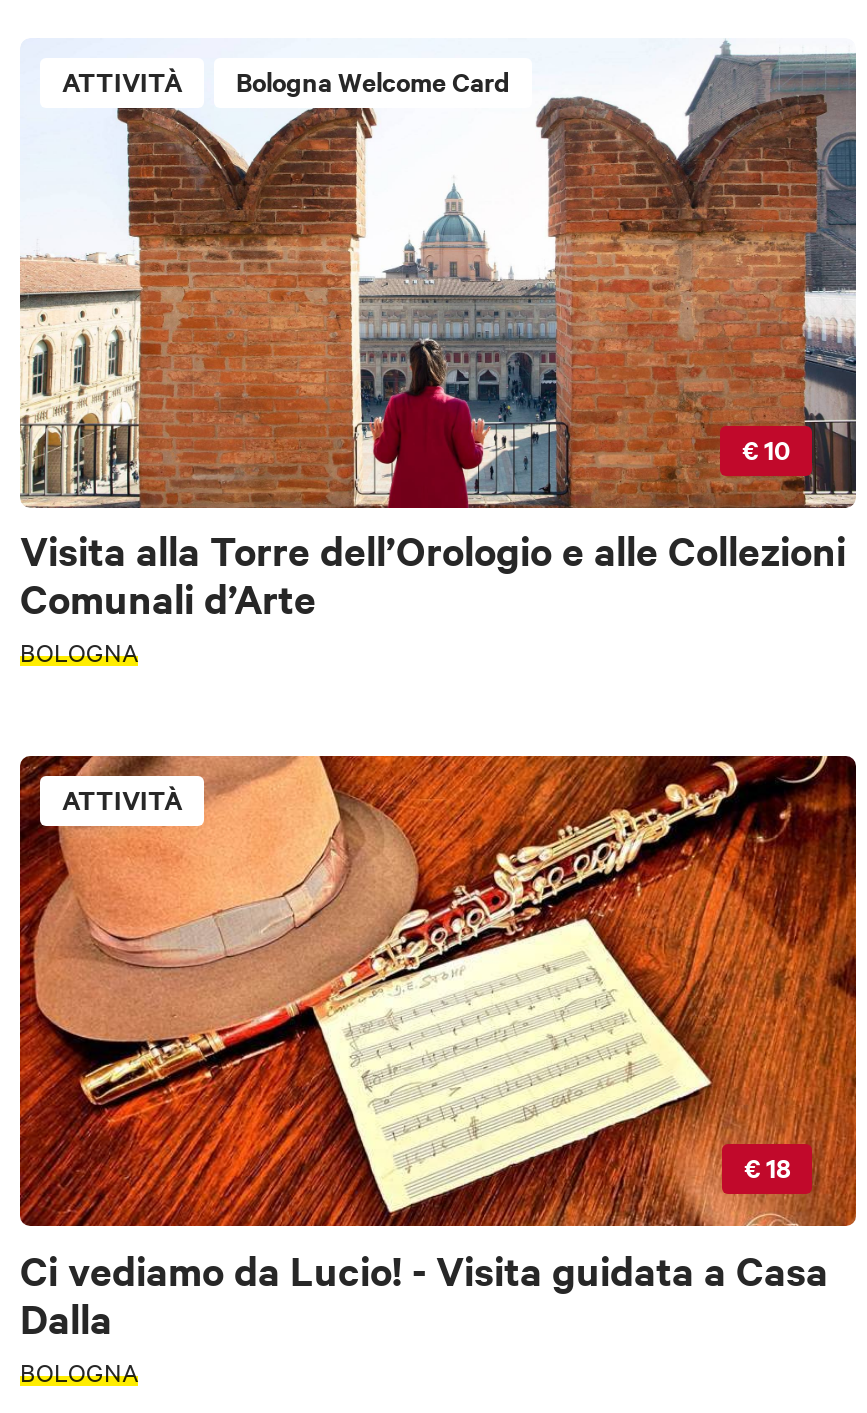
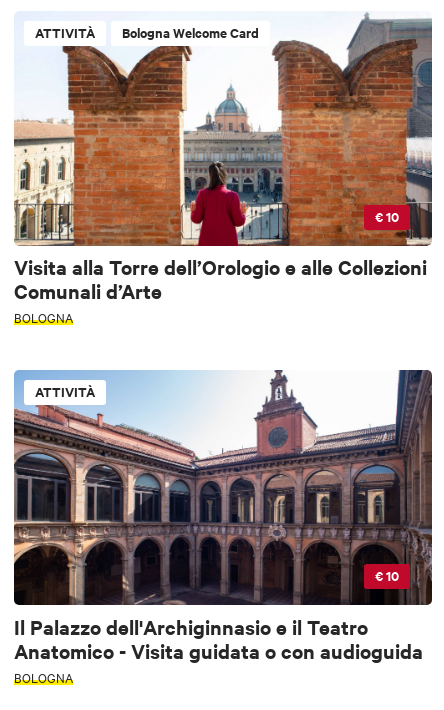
- [image]
- € 18
+ [image]
+ € 10

- Ci vediamo da Lucio! - Visita guidata a Casa
- Dalla
+ Il Palazzo dell'Archiginnasio e il Teatro
+ Anatomico - Visita guidata o con audioguida
